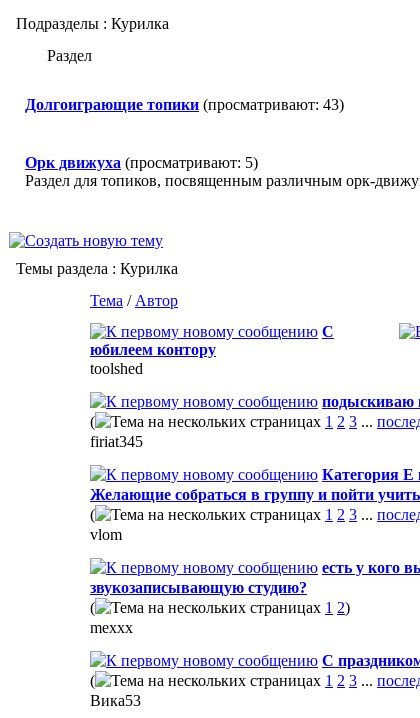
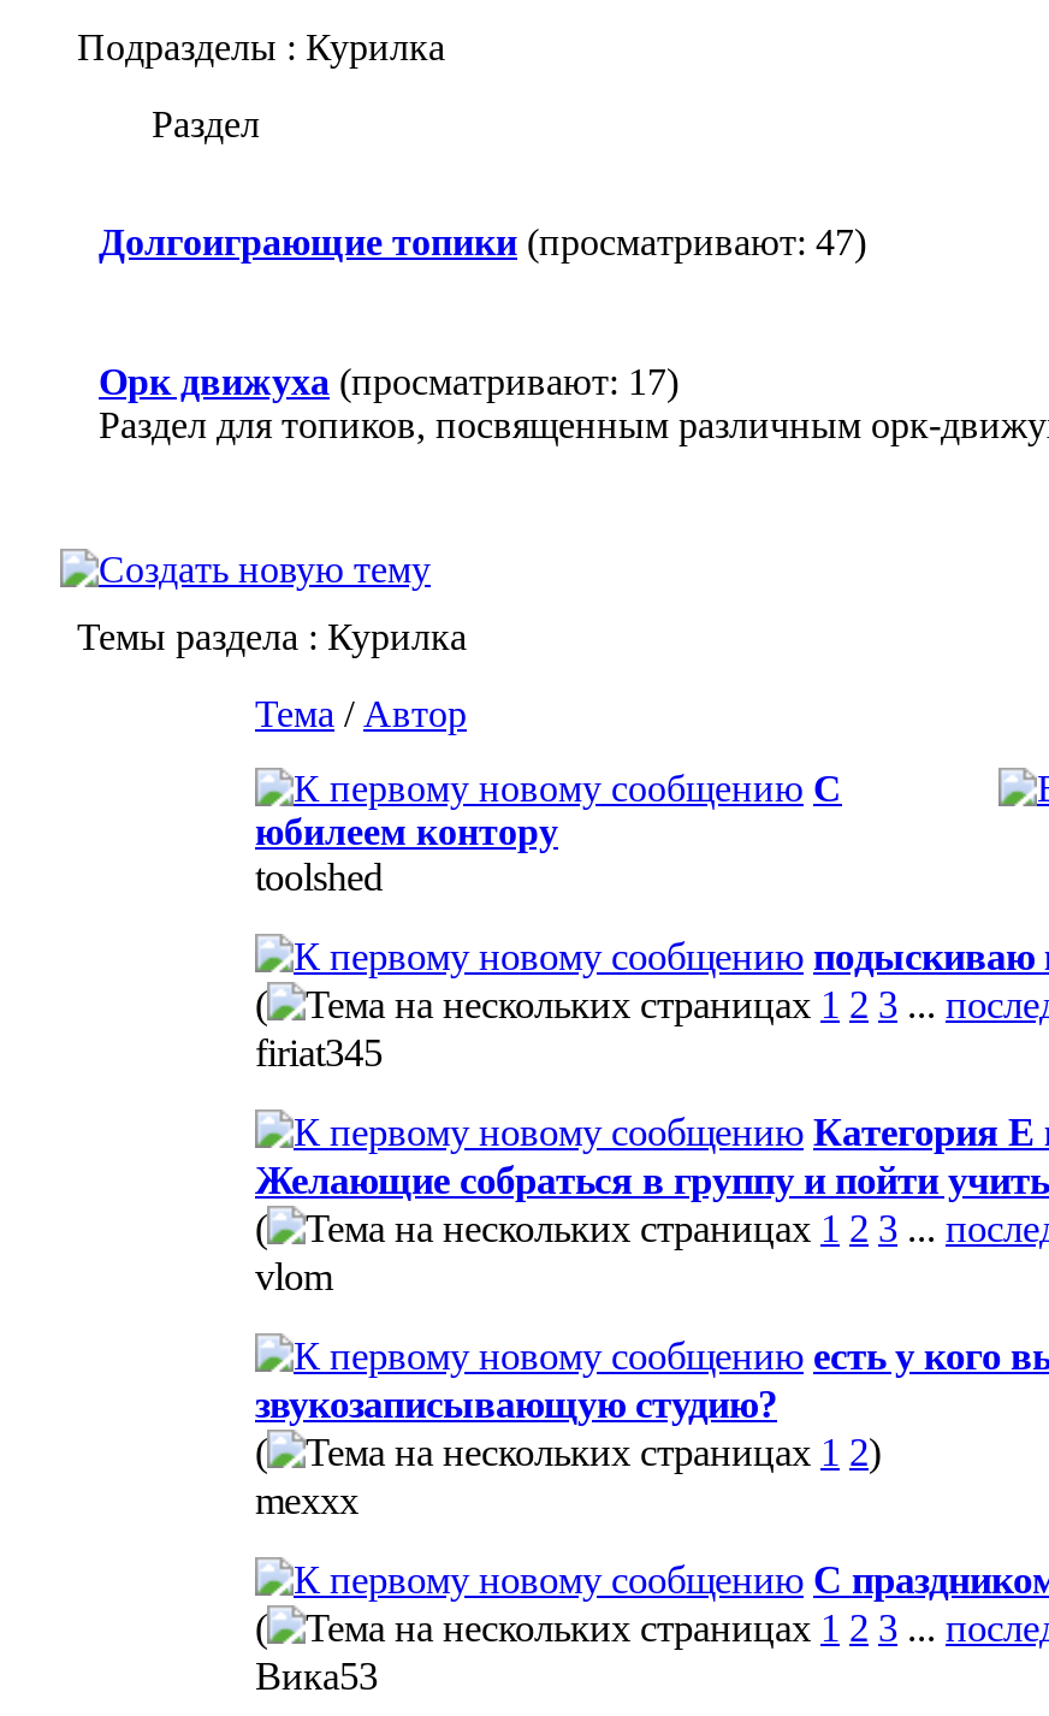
- Долгоиграющие топики (просматривают: 43)
+ Долгоиграющие топики (просматривают: 47)

- Орк движуха (просматривают: 5)
+ Орк движуха (просматривают: 17)
